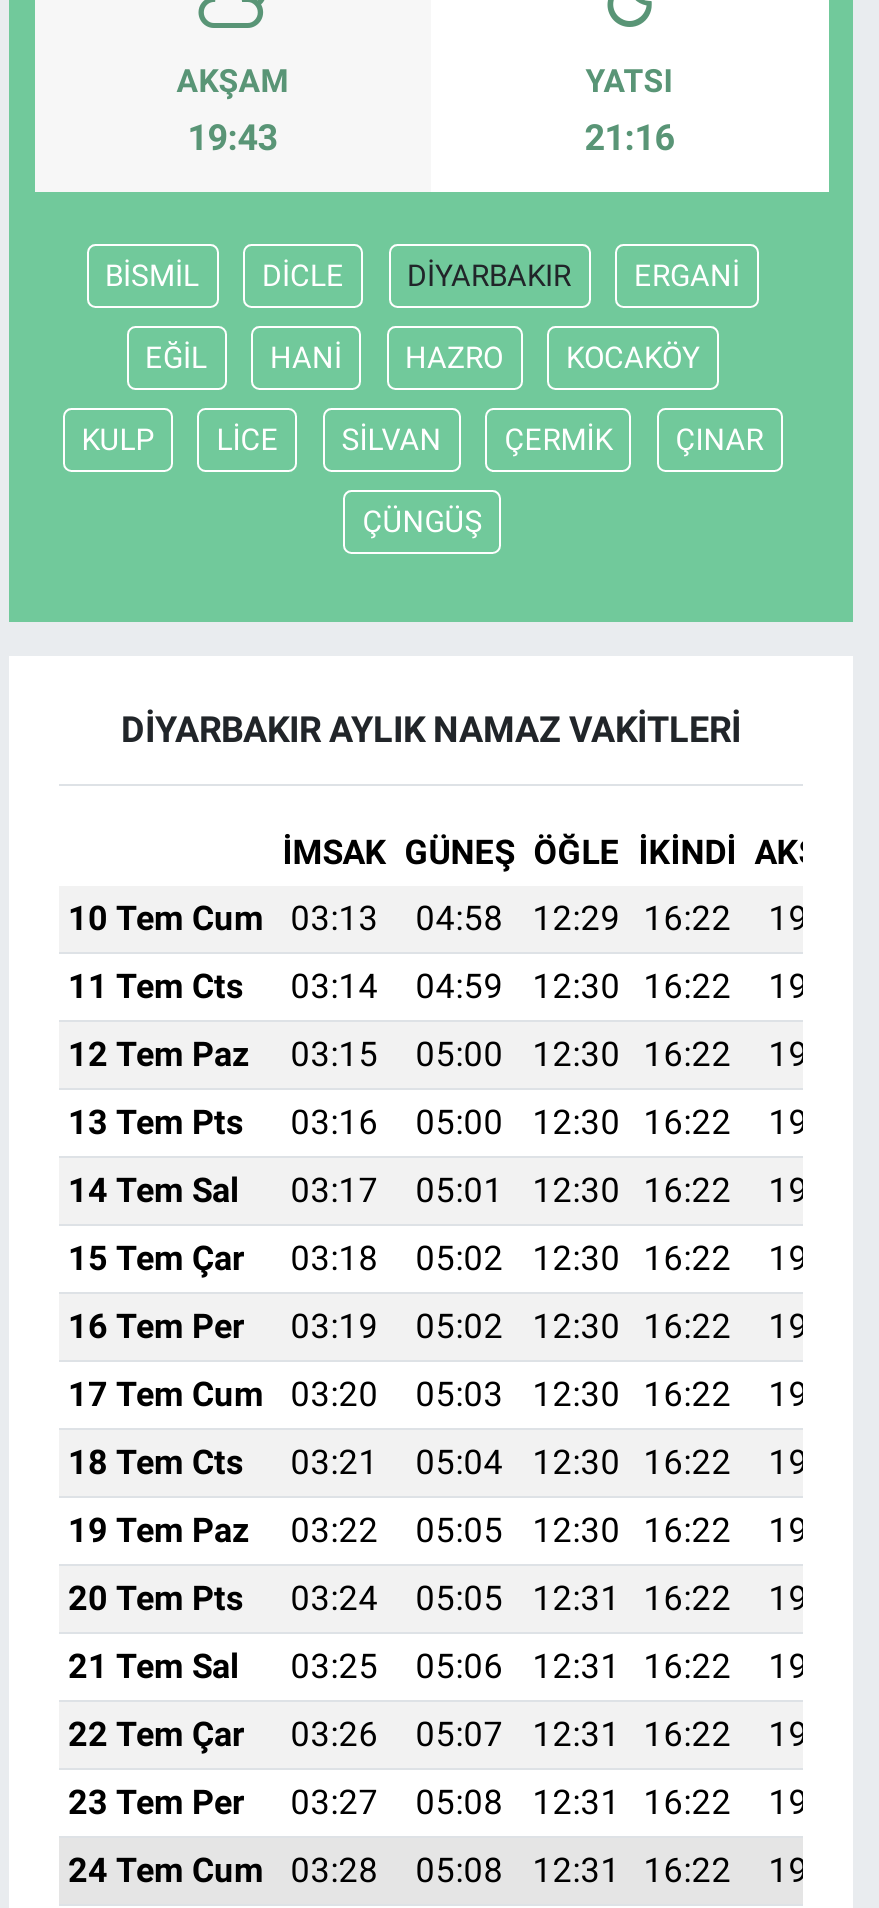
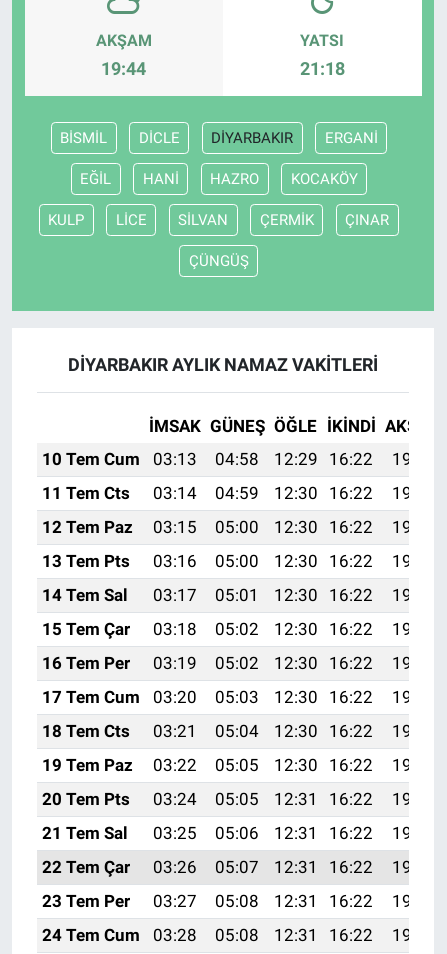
- 19:43
+ 19:44

- 21:16
+ 21:18
